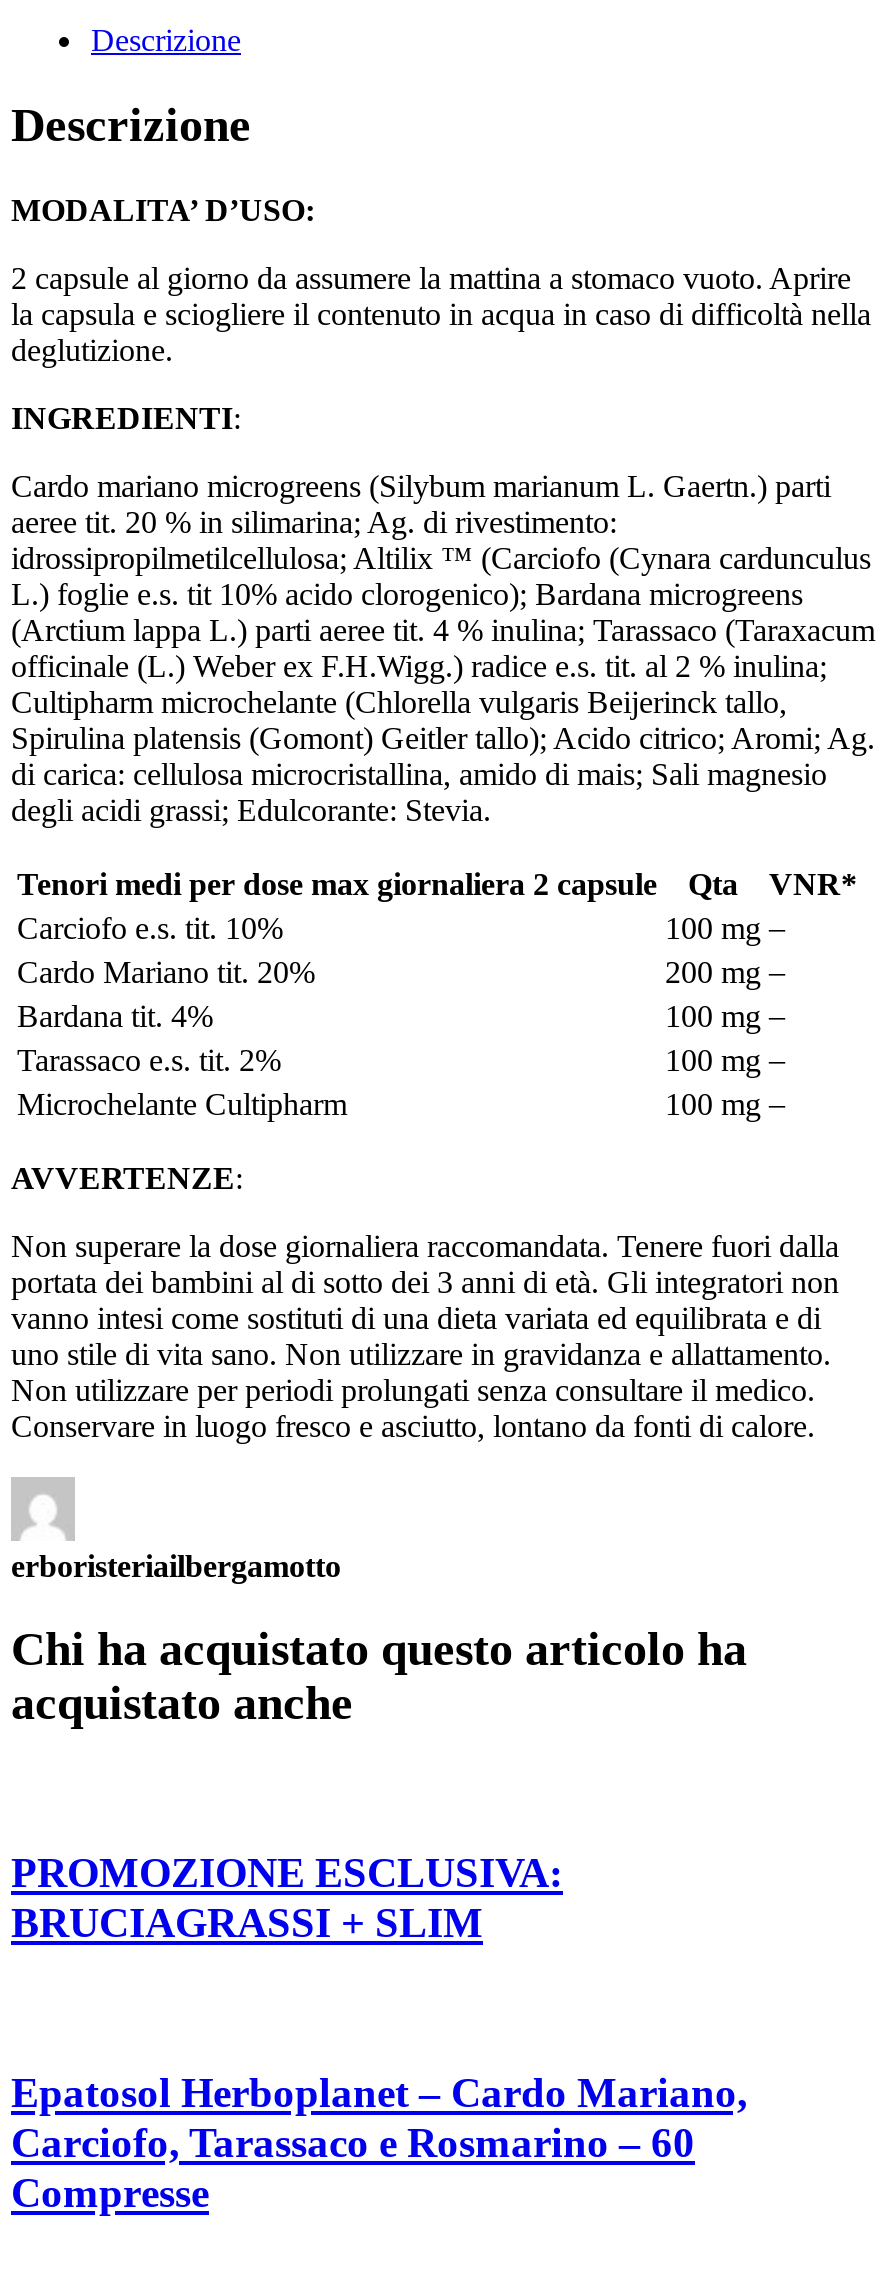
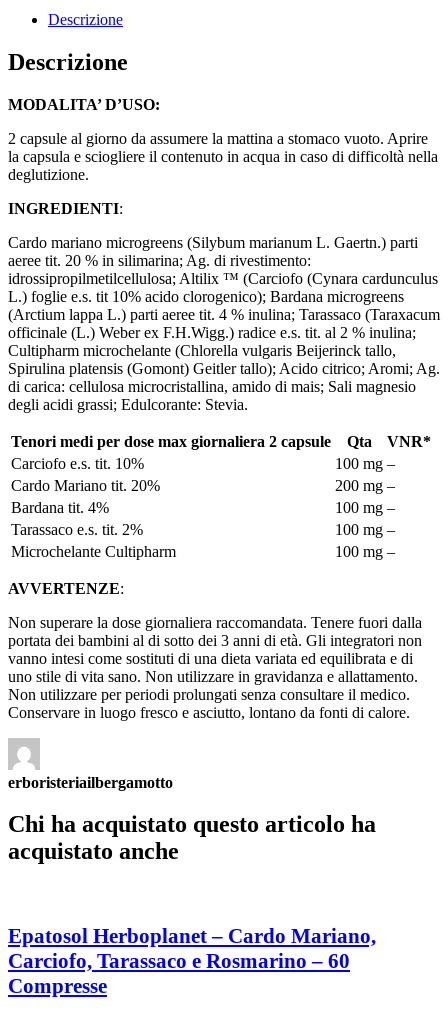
- PROMOZIONE ESCLUSIVA:
- BRUCIAGRASSI + SLIM
